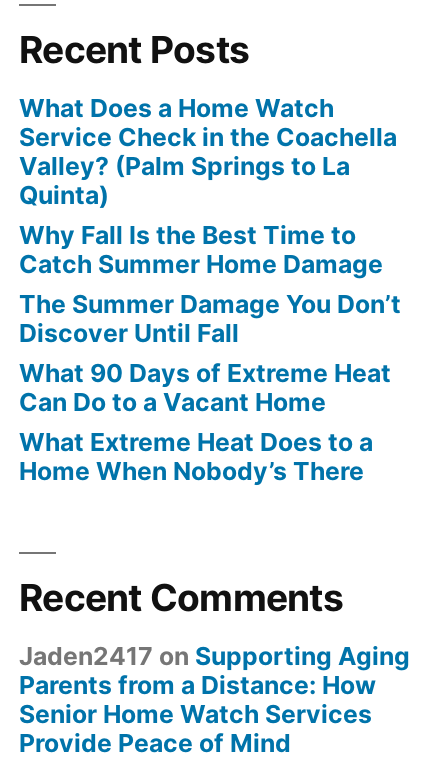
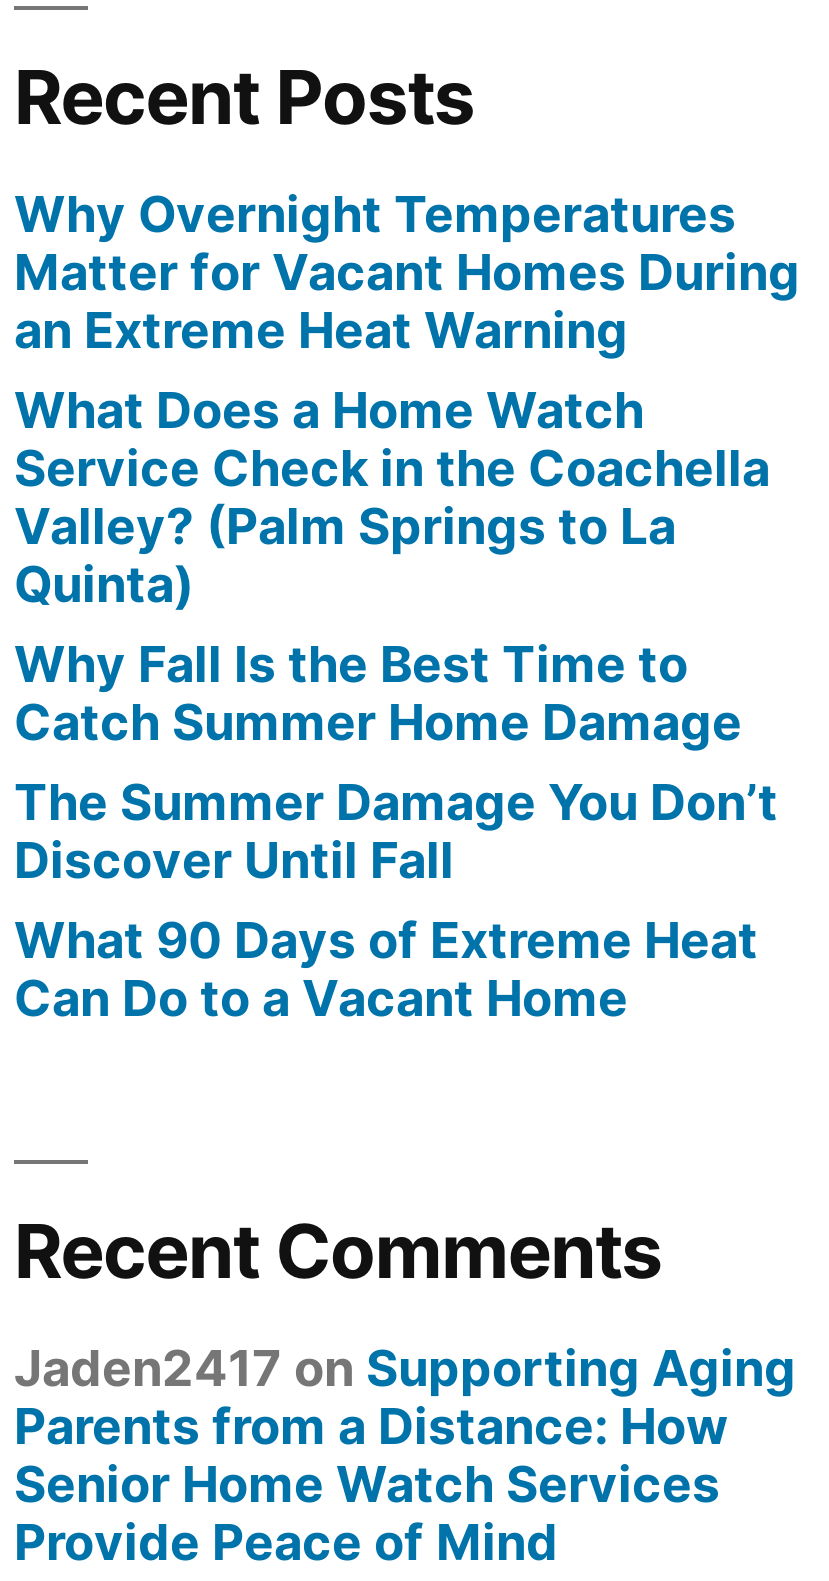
+ Why Overnight Temperatures
+ Matter for Vacant Homes During
+ an Extreme Heat Warning

moved down: What Does a Home Watch | Service Check in the Coachella | Valley? (Palm Springs to La | ... | What 90 Days of Extreme Heat | Can Do to a Vacant Home

- What Extreme Heat Does to a
- Home When Nobody’s There
